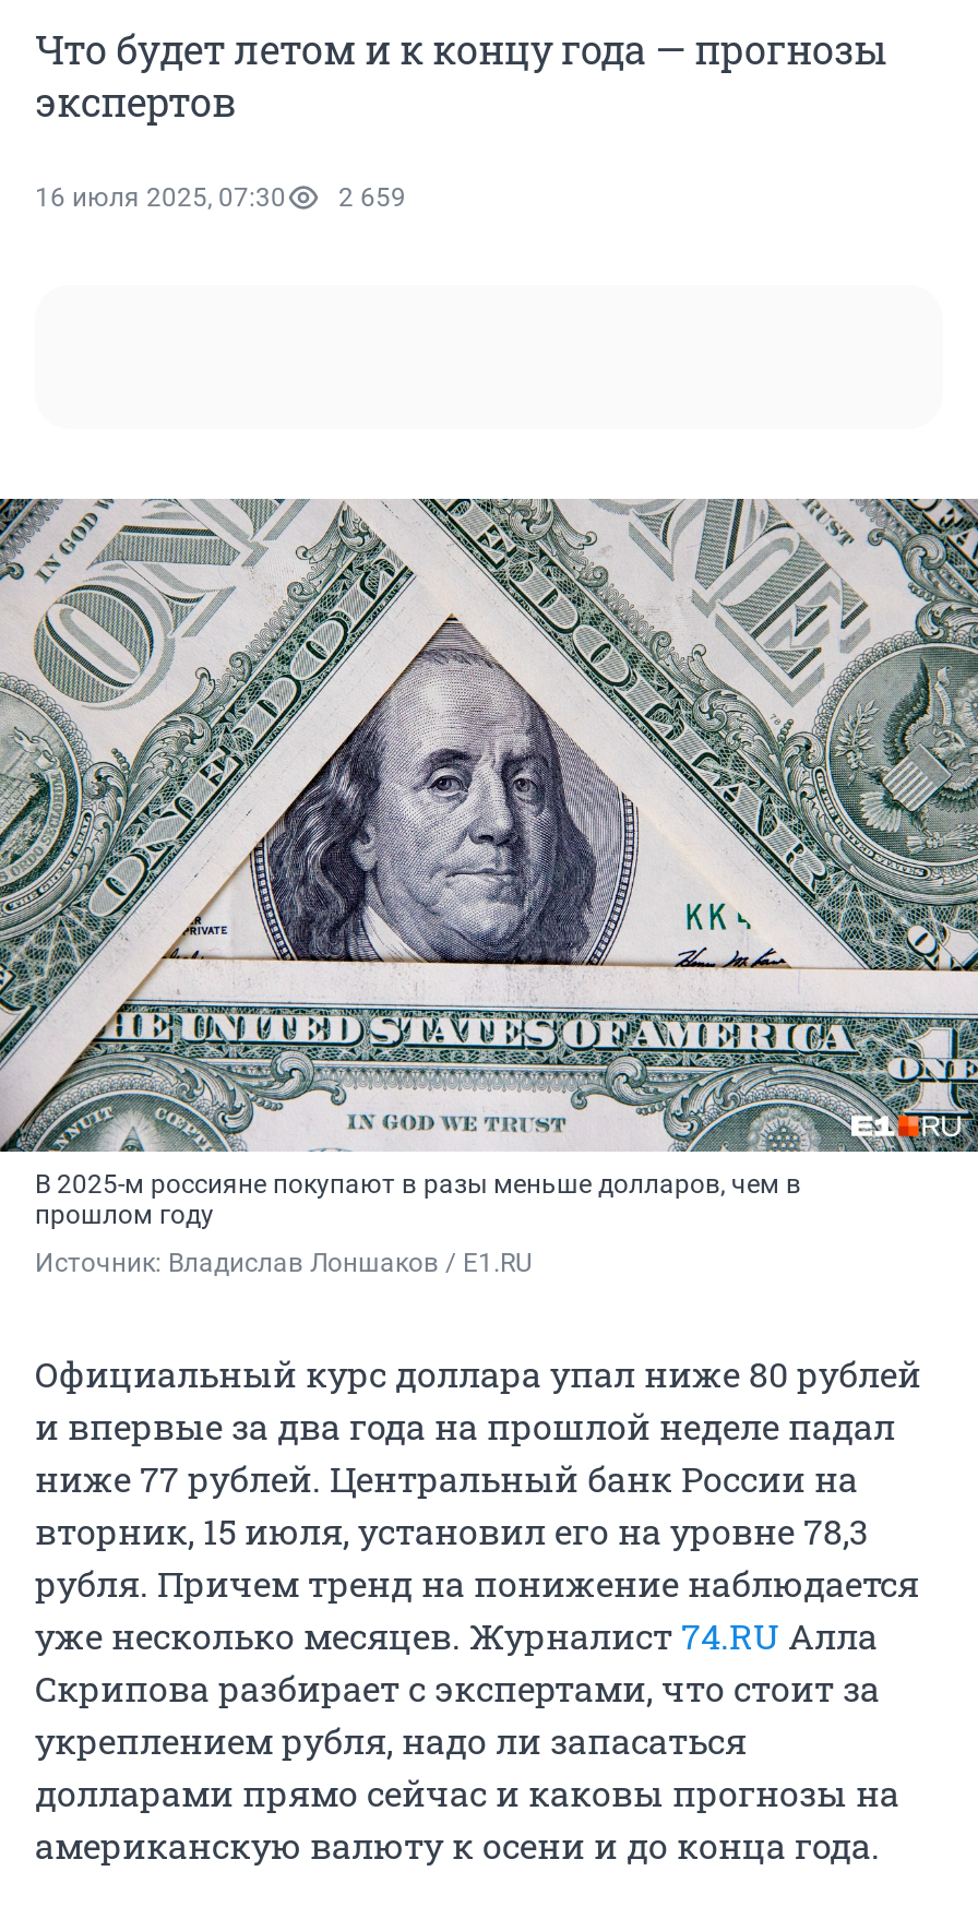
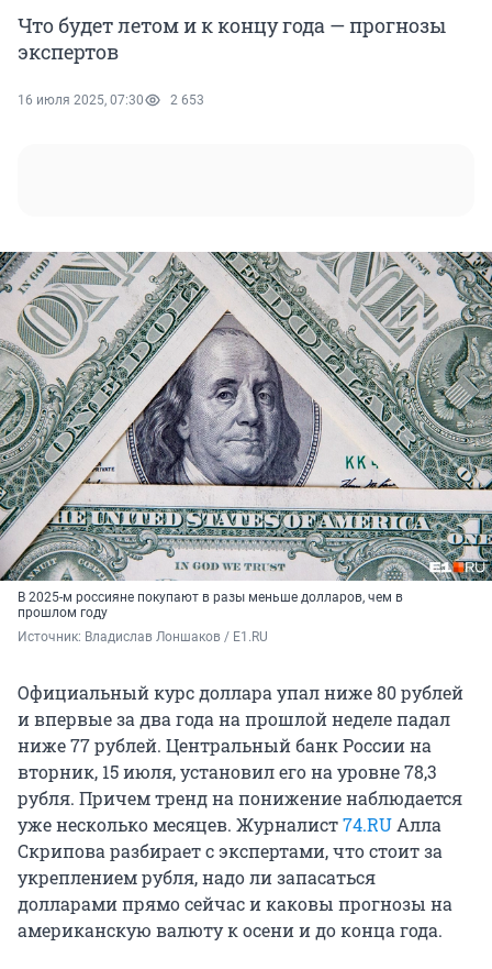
- 16 июля 2025, 07:30 2 659
+ 16 июля 2025, 07:30 2 653
